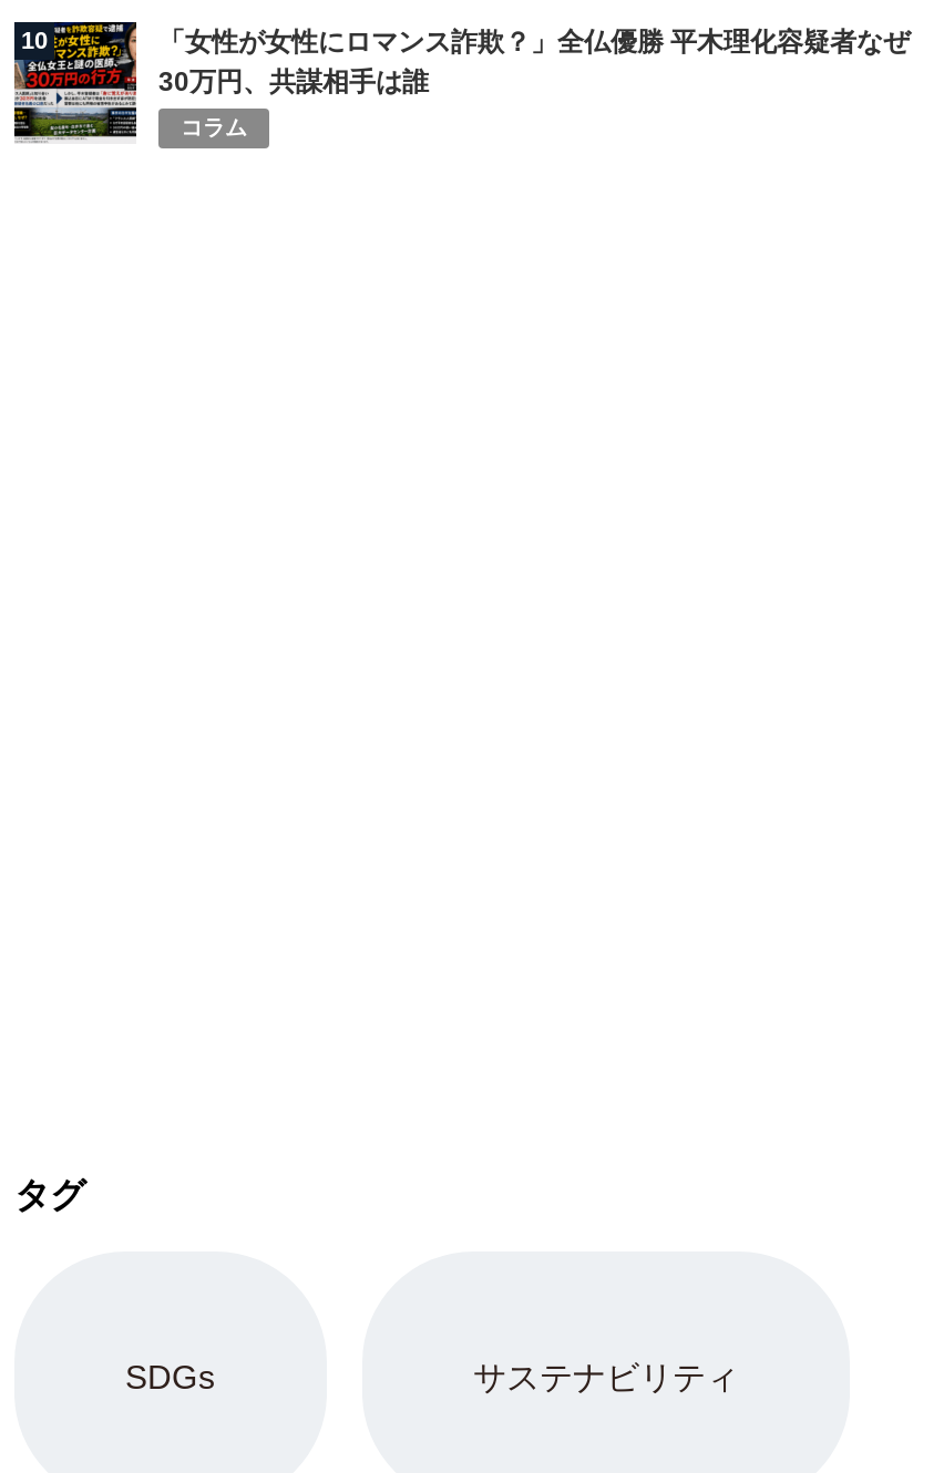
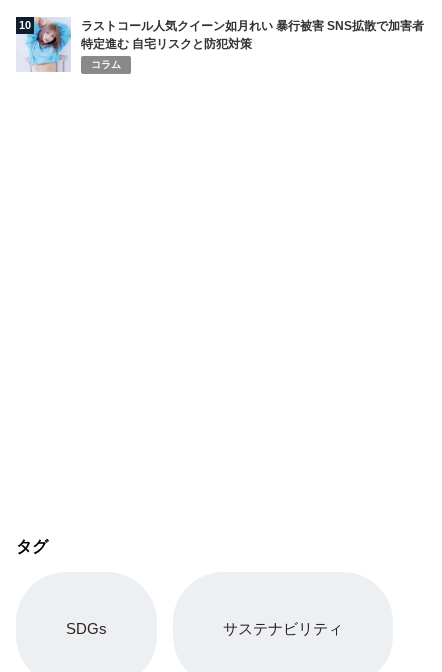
- [image]
- 「女性が女性にロマンス詐欺？」全仏優勝 平木理化容疑者なぜ
- 30万円、共謀相手は誰
+ [image]
+ ラストコール人気クイーン如月れい 暴行被害 SNS拡散で加害者
+ 特定進む 自宅リスクと防犯対策
